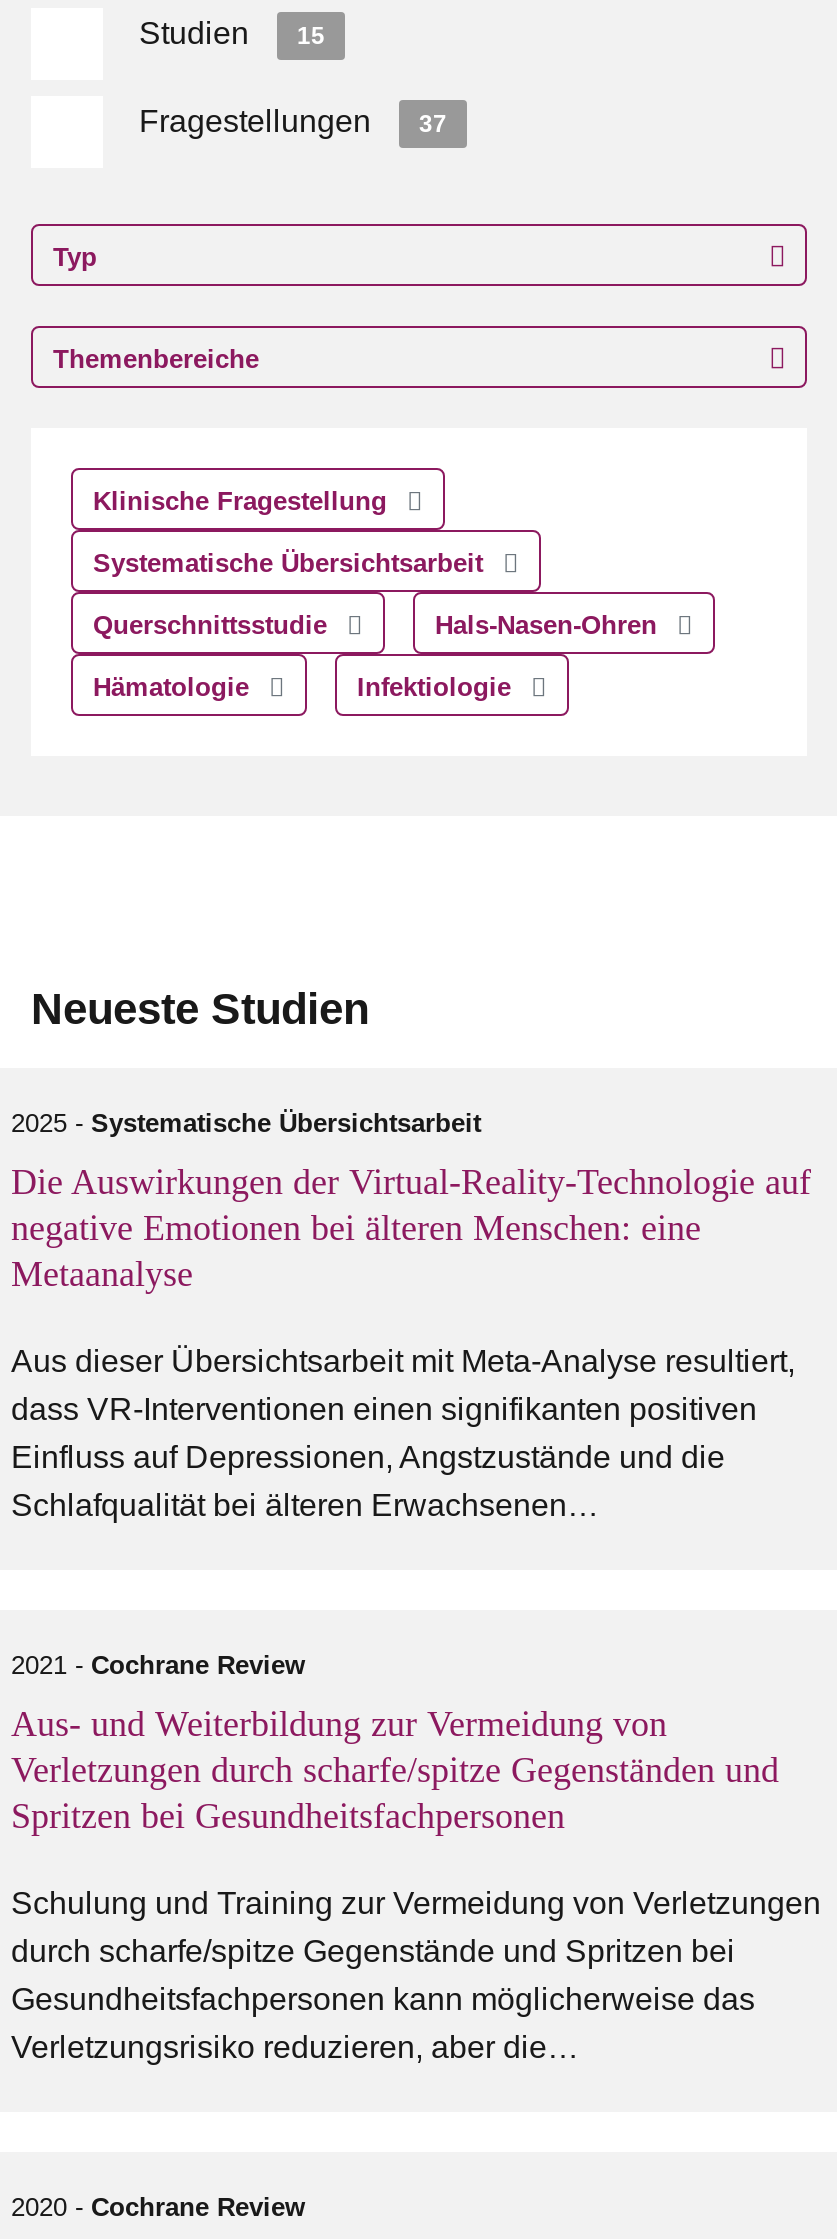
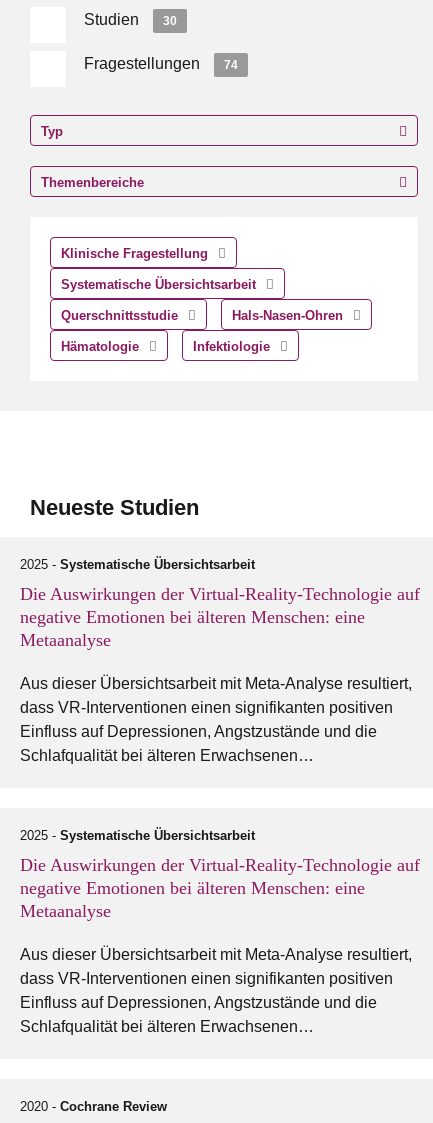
- Studien 15
+ Studien 30

- Fragestellungen 37
+ Fragestellungen 74

- 2021 - Cochrane Review
+ 2025 - Systematische Übersichtsarbeit

- Aus- und Weiterbildung zur Vermeidung von
- Verletzungen durch scharfe/spitze Gegenständen und
- Spritzen bei Gesundheitsfachpersonen
+ Die Auswirkungen der Virtual-Reality-Technologie auf
+ negative Emotionen bei älteren Menschen: eine
+ Metaanalyse

- Schulung und Training zur Vermeidung von Verletzungen
- durch scharfe/spitze Gegenstände und Spritzen bei
- Gesundheitsfachpersonen kann möglicherweise das
- Verletzungsrisiko reduzieren, aber die…
+ Aus dieser Übersichtsarbeit mit Meta-Analyse resultiert,
+ dass VR-Interventionen einen signifikanten positiven
+ Einfluss auf Depressionen, Angstzustände und die
+ Schlafqualität bei älteren Erwachsenen…
